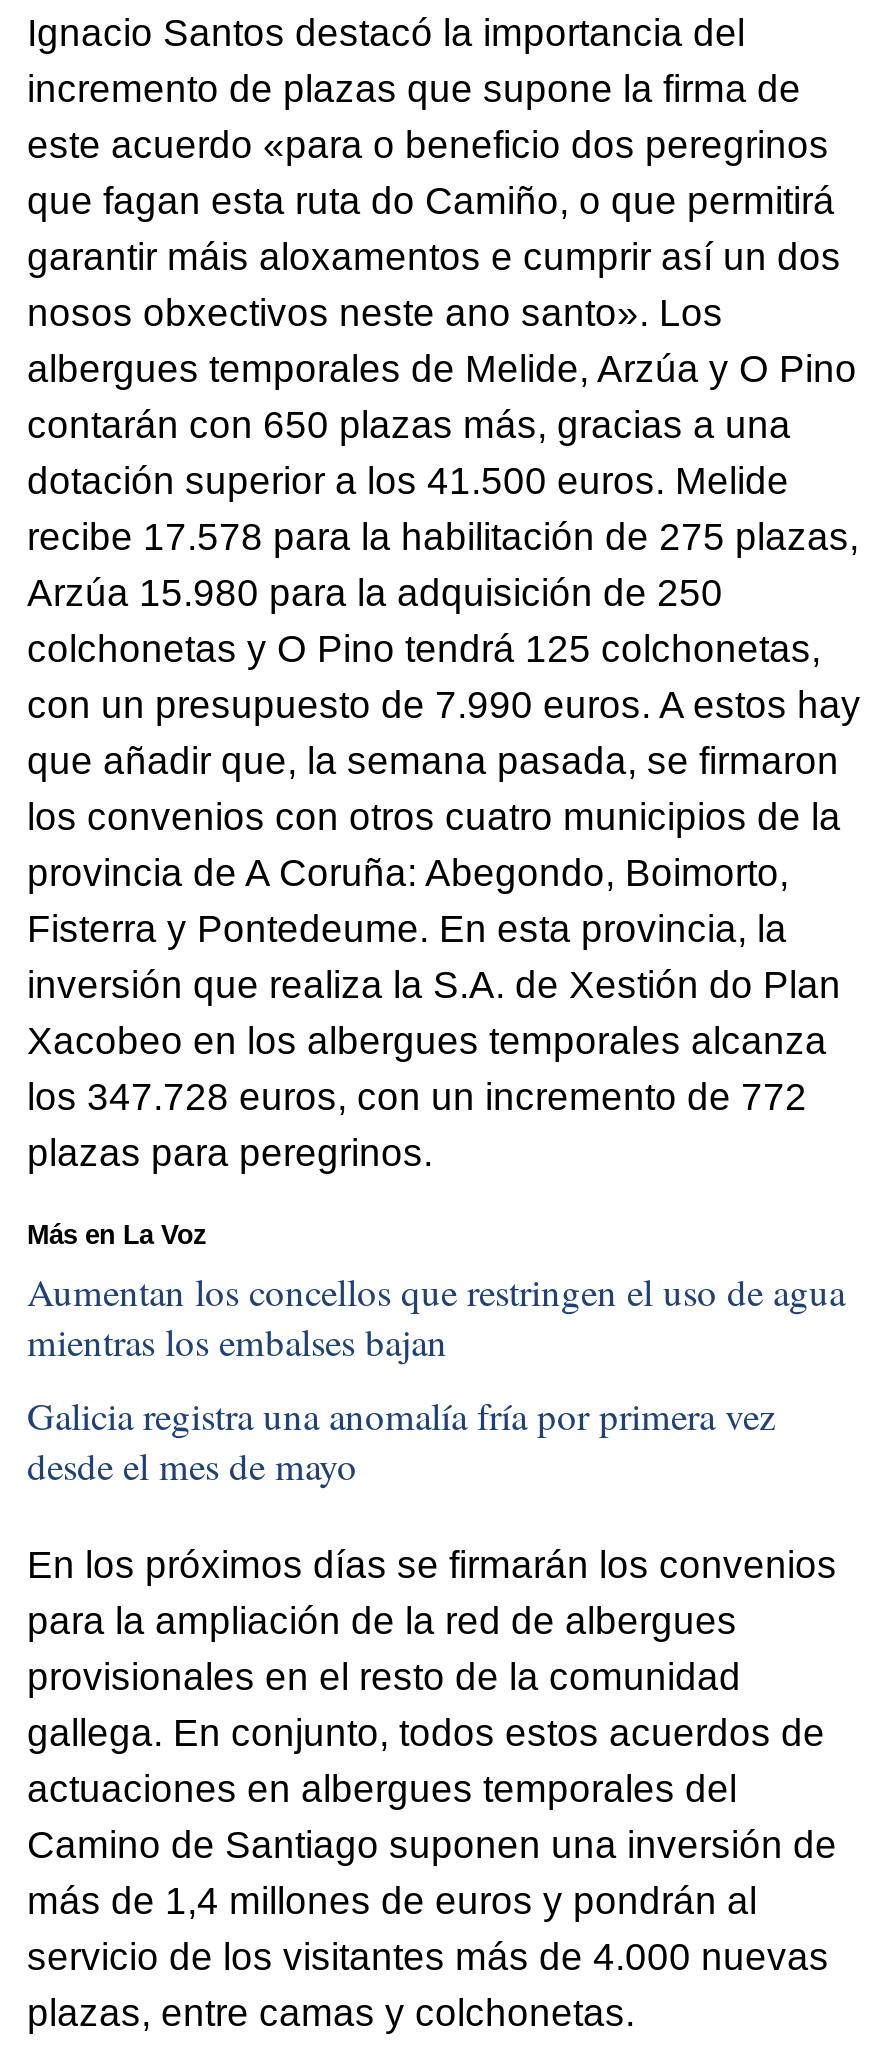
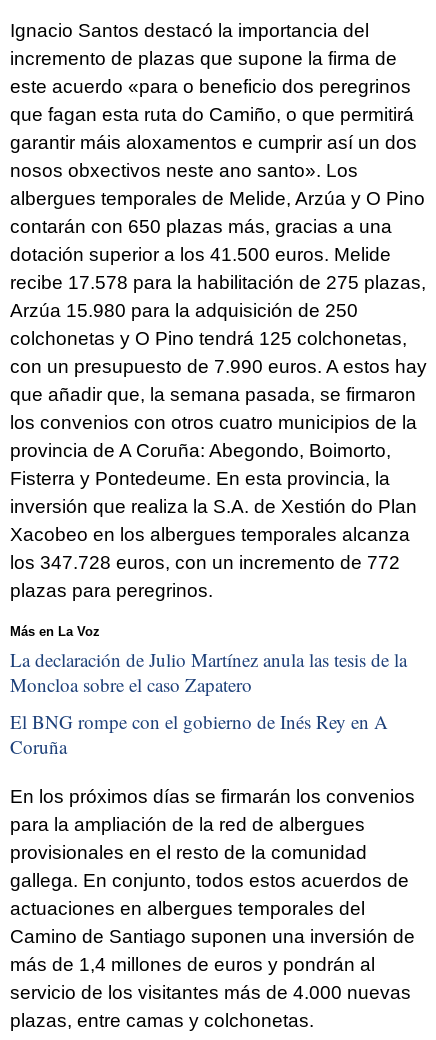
- Aumentan los concellos que restringen el uso de agua
- mientras los embalses bajan
+ La declaración de Julio Martínez anula las tesis de la
+ Moncloa sobre el caso Zapatero

- Galicia registra una anomalía fría por primera vez
- desde el mes de mayo
+ El BNG rompe con el gobierno de Inés Rey en A
+ Coruña
